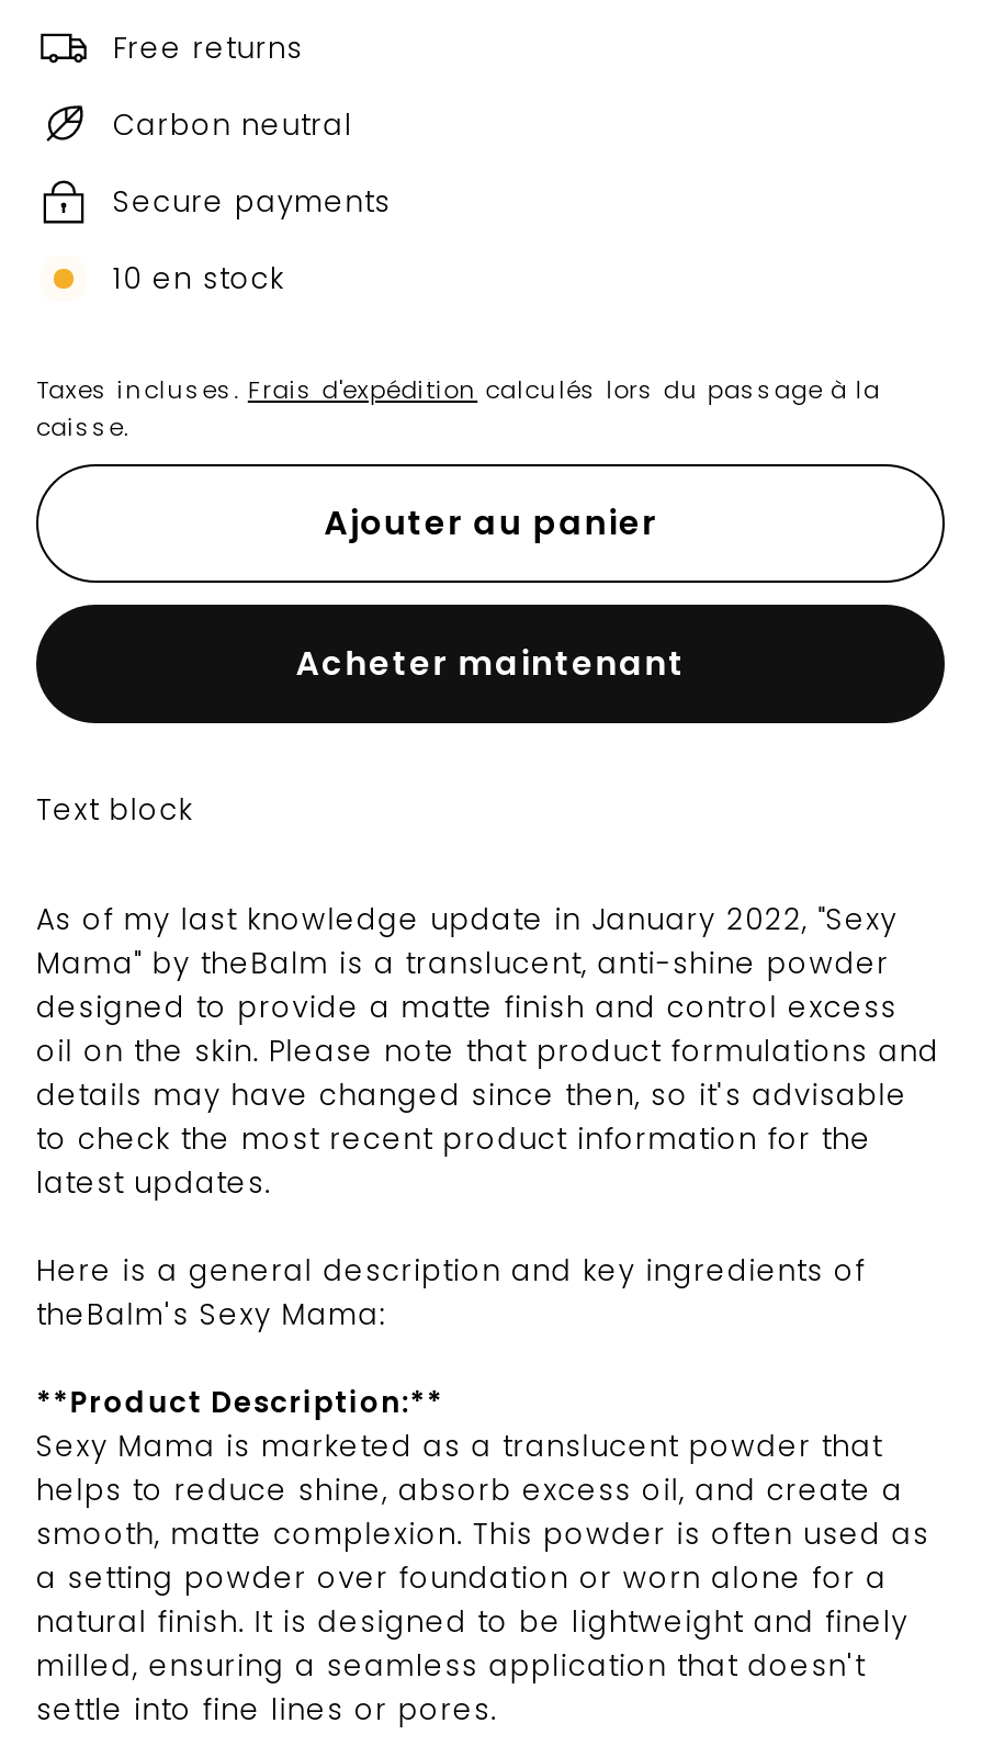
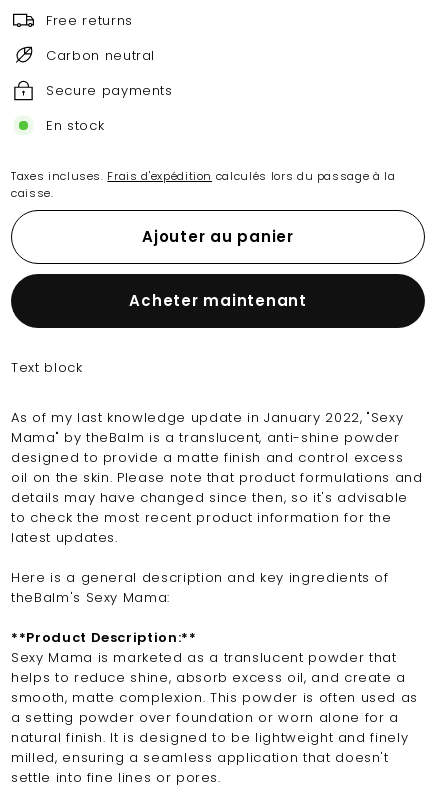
- 10 en stock
+ En stock
